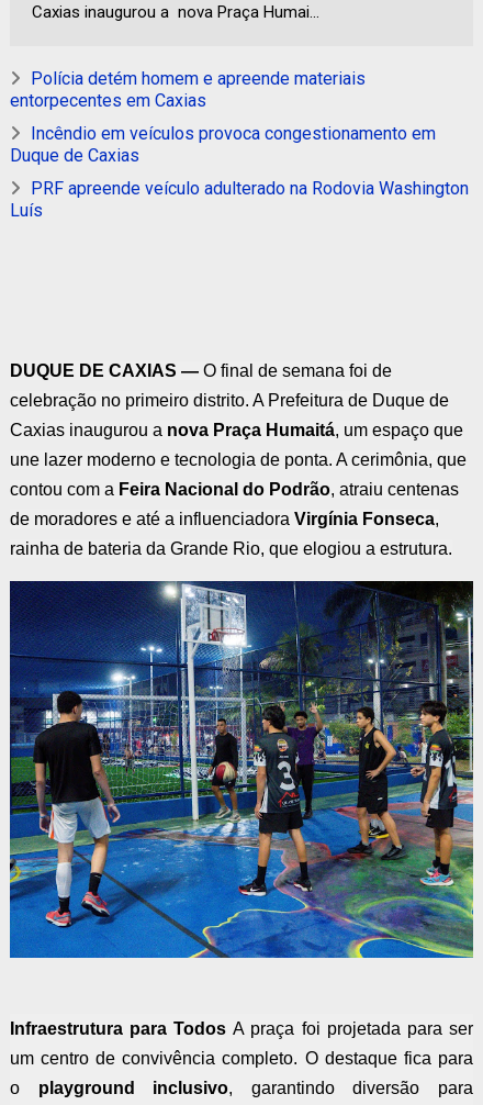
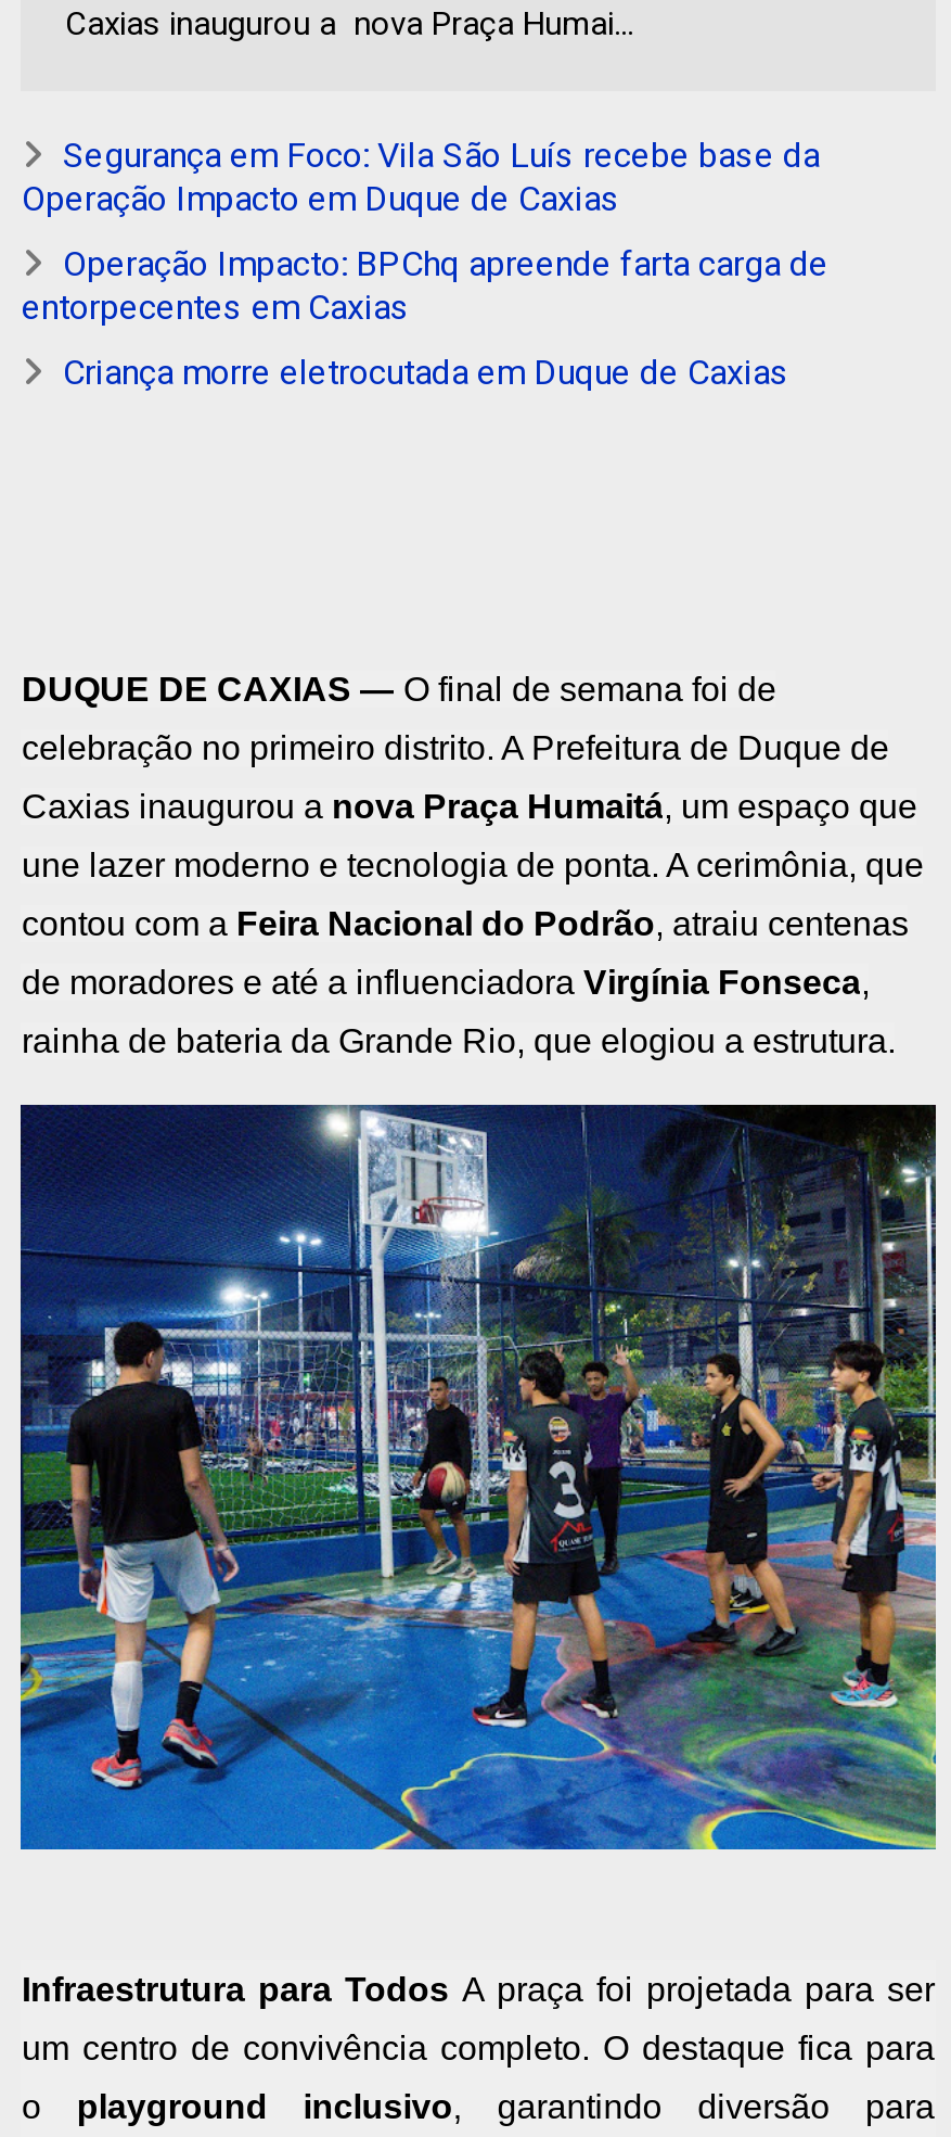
- Polícia detém homem e apreende materiais
+ Segurança em Foco: Vila São Luís recebe base da
+ Operação Impacto em Duque de Caxias
+ Operação Impacto: BPChq apreende farta carga de

moved down: entorpecentes em Caxias

- Incêndio em veículos provoca congestionamento em
- Duque de Caxias
- PRF apreende veículo adulterado na Rodovia Washington
- Luís
+ Criança morre eletrocutada em Duque de Caxias
